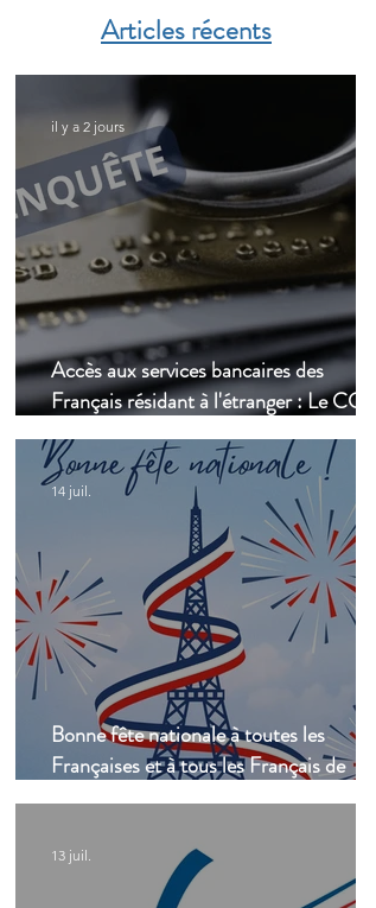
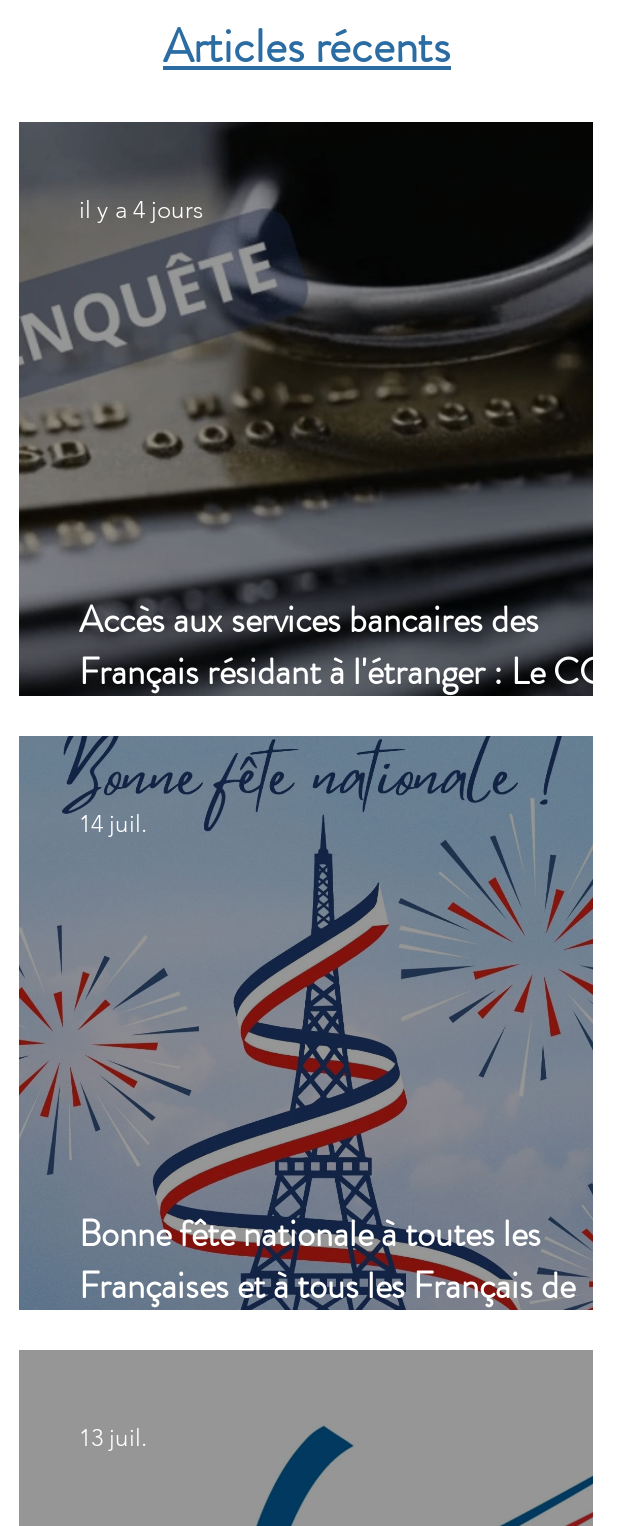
- il y a 2 jours
+ il y a 4 jours
